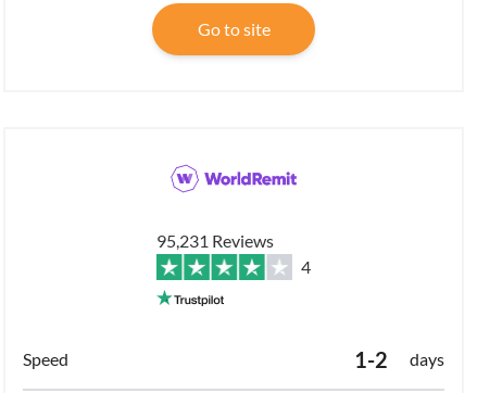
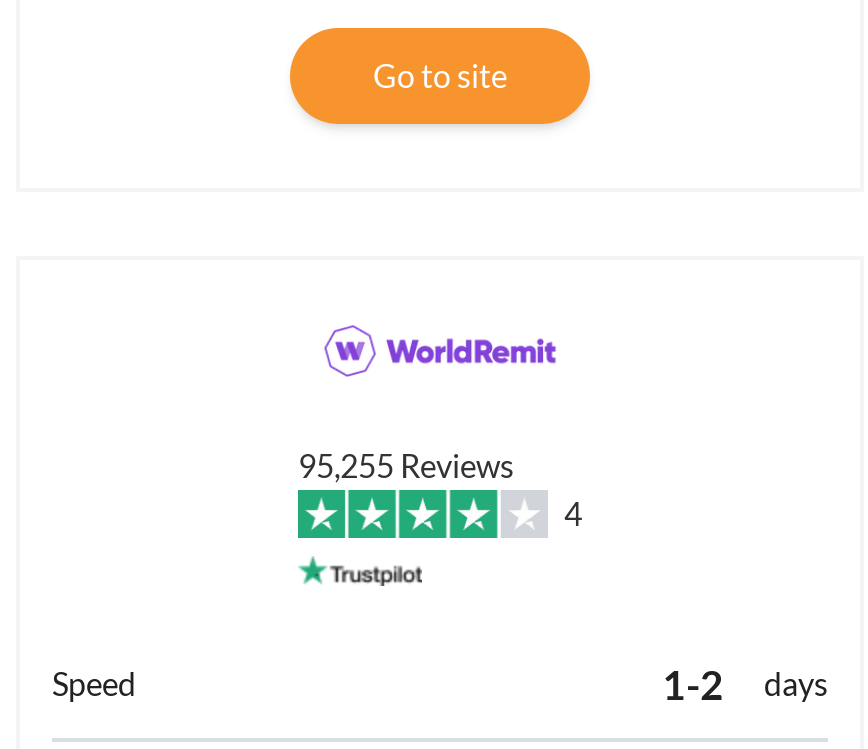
- 95,231 Reviews
+ 95,255 Reviews
